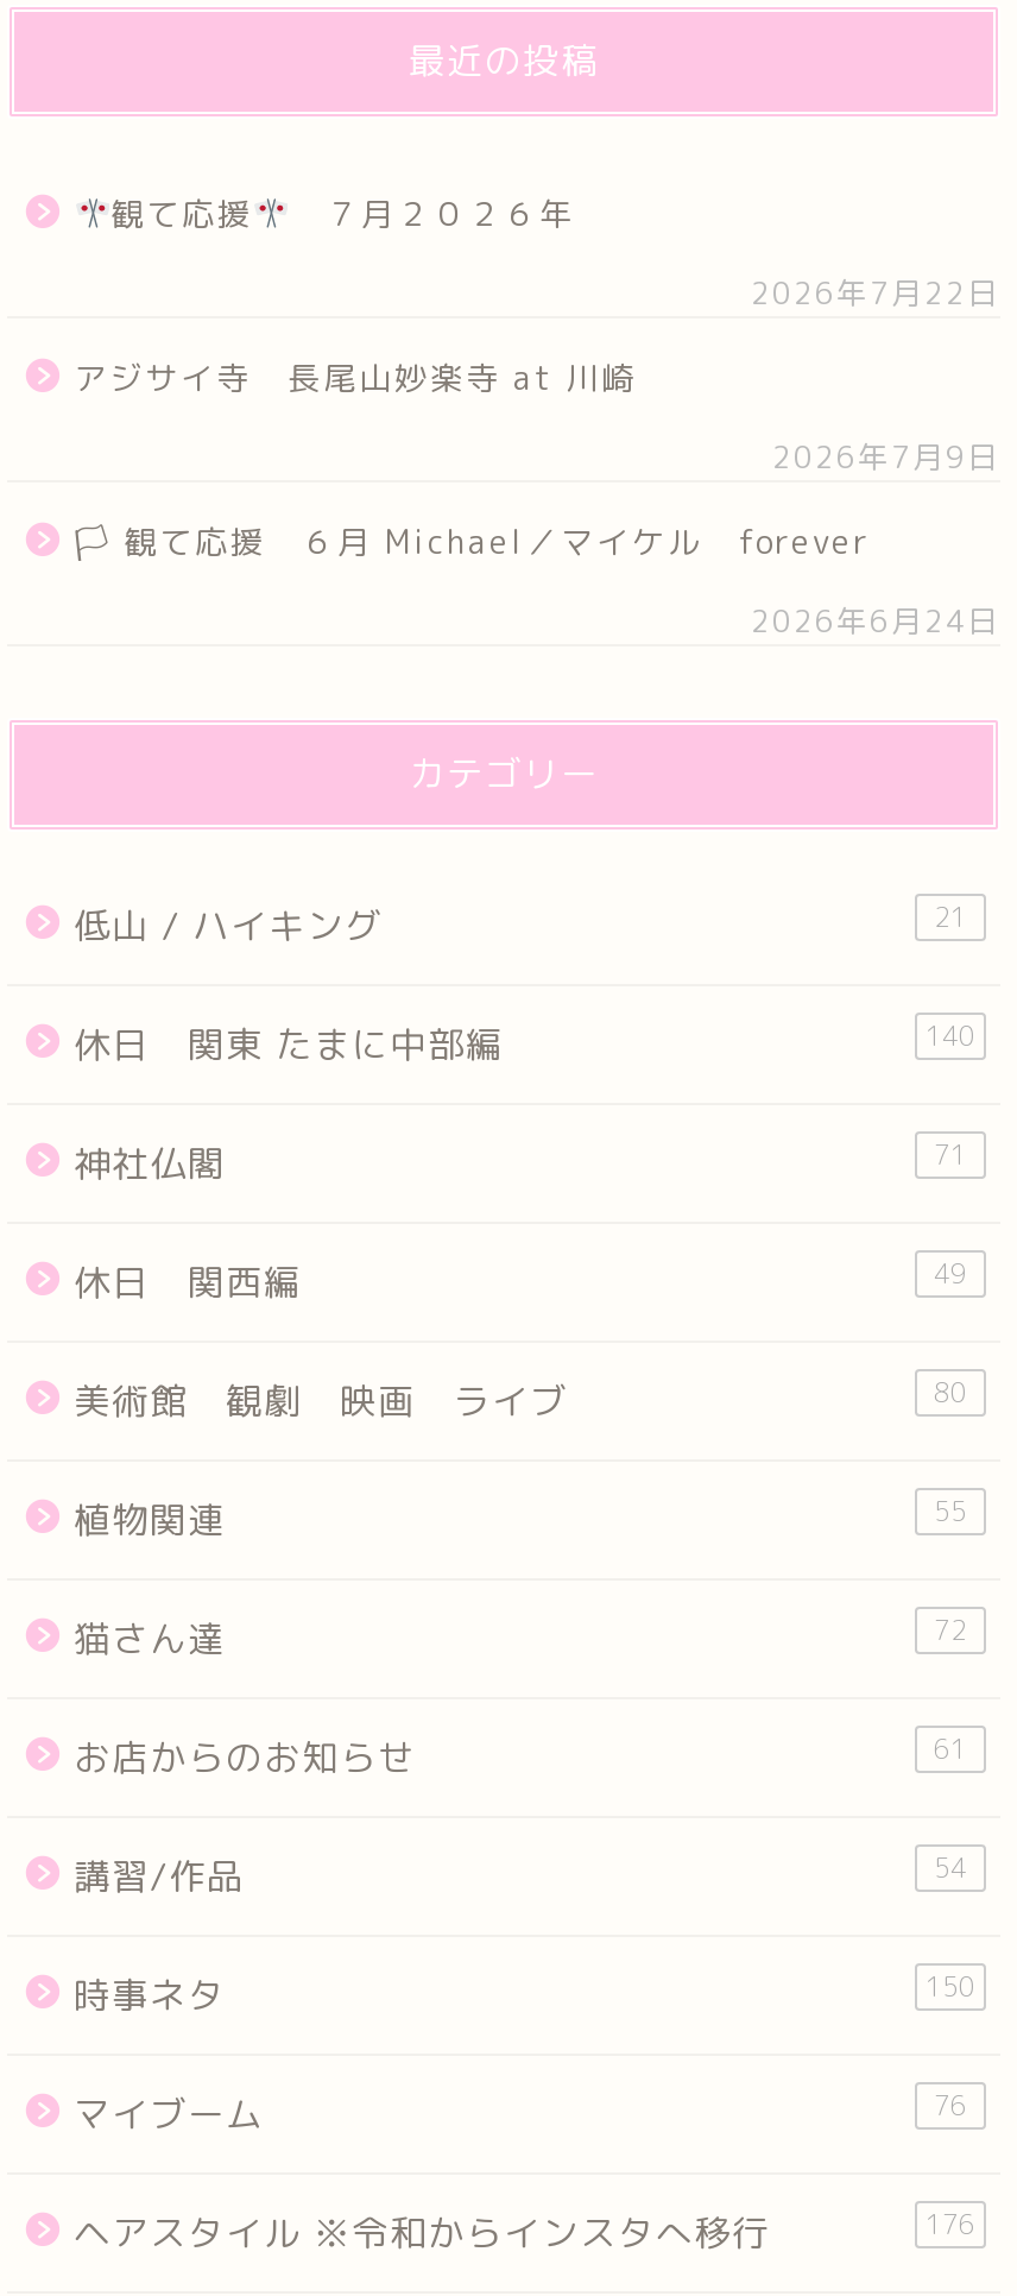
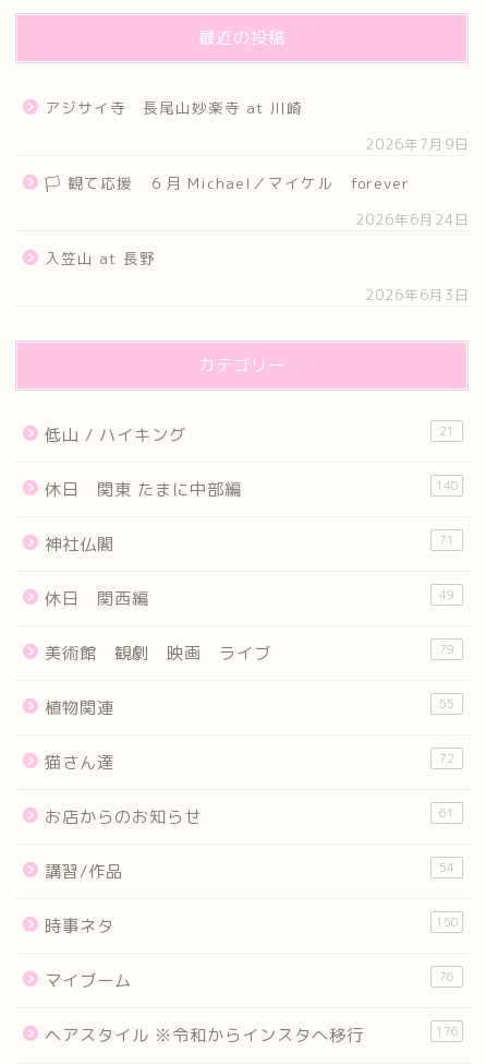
- 観て応援
- ７月２０２６年
- 2026年7月22日

moved up: アジサイ寺 長尾山妙楽寺 at 川崎 | 2026年7月9日 | 2026年6月24日

+ 入笠山 at 長野
+ 2026年6月3日

- 80
+ 79
